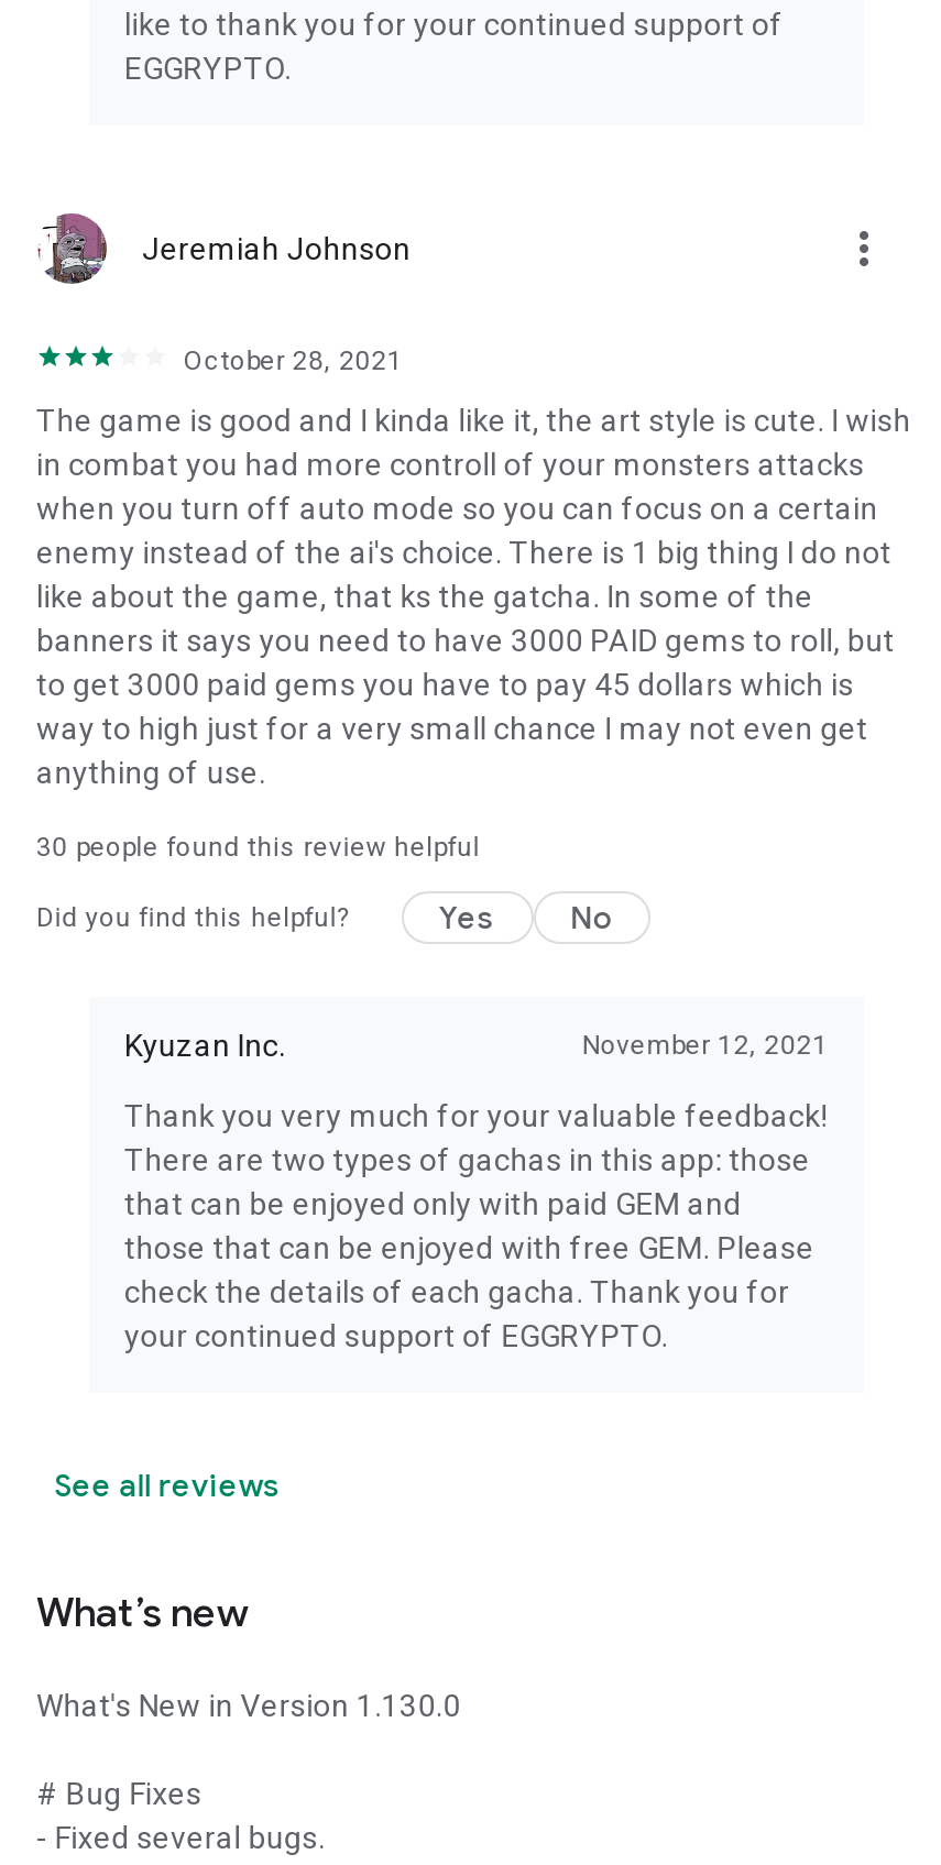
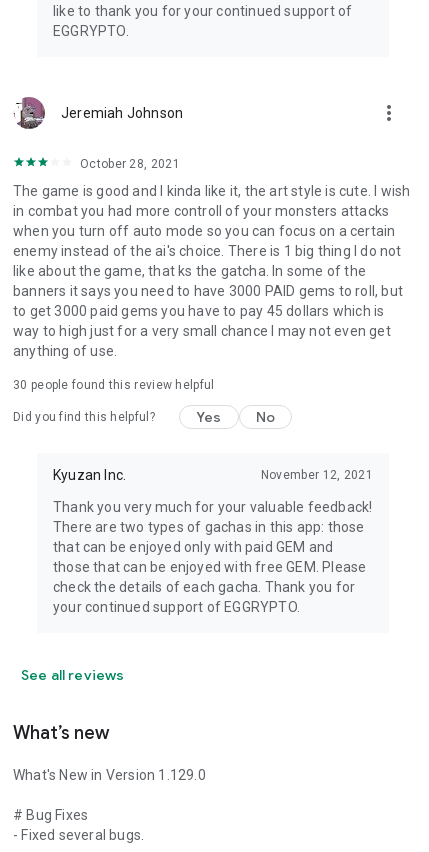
- What's New in Version 1.130.0
+ What's New in Version 1.129.0
